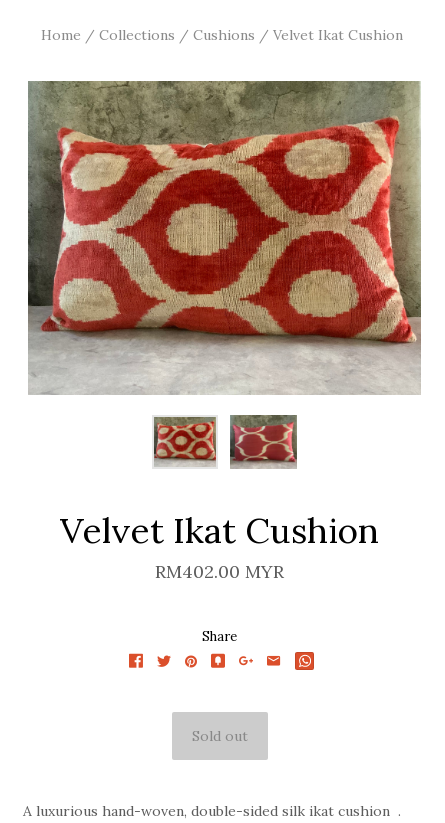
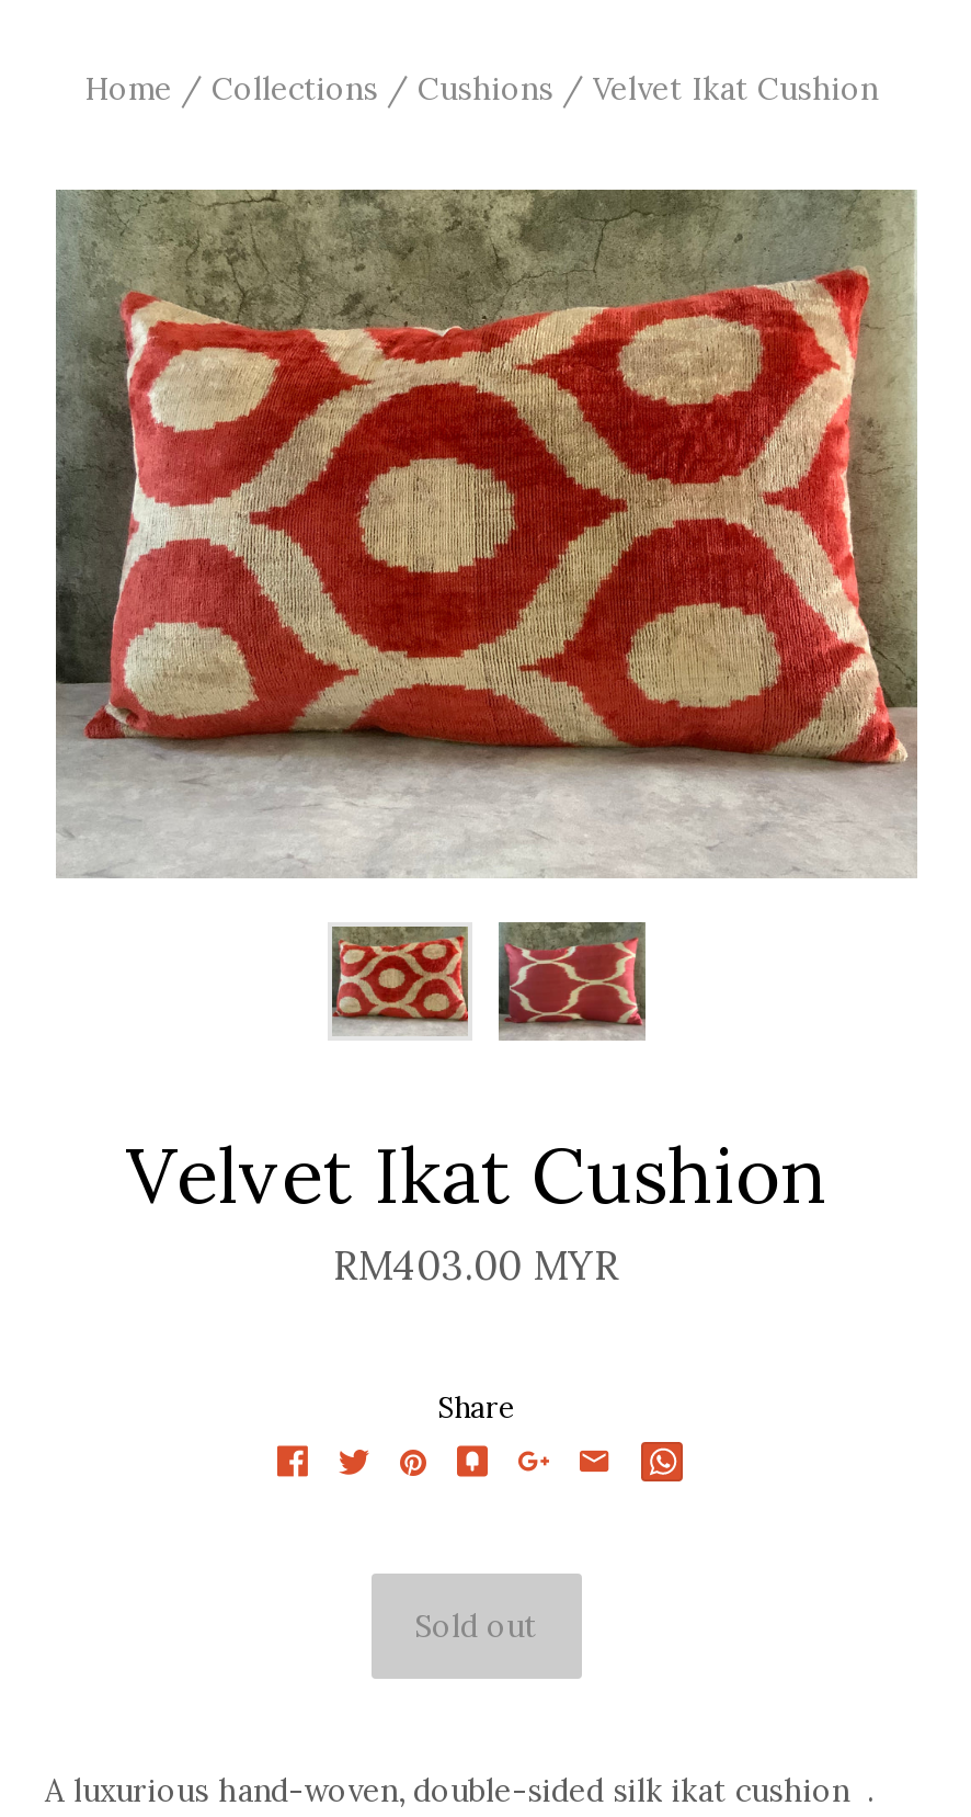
- RM402.00 MYR
+ RM403.00 MYR
